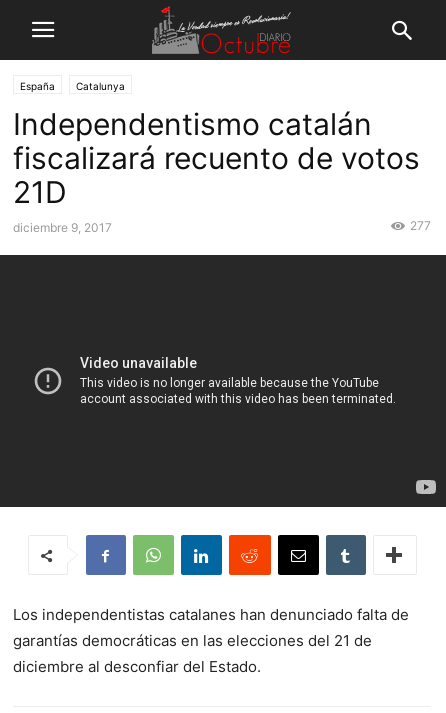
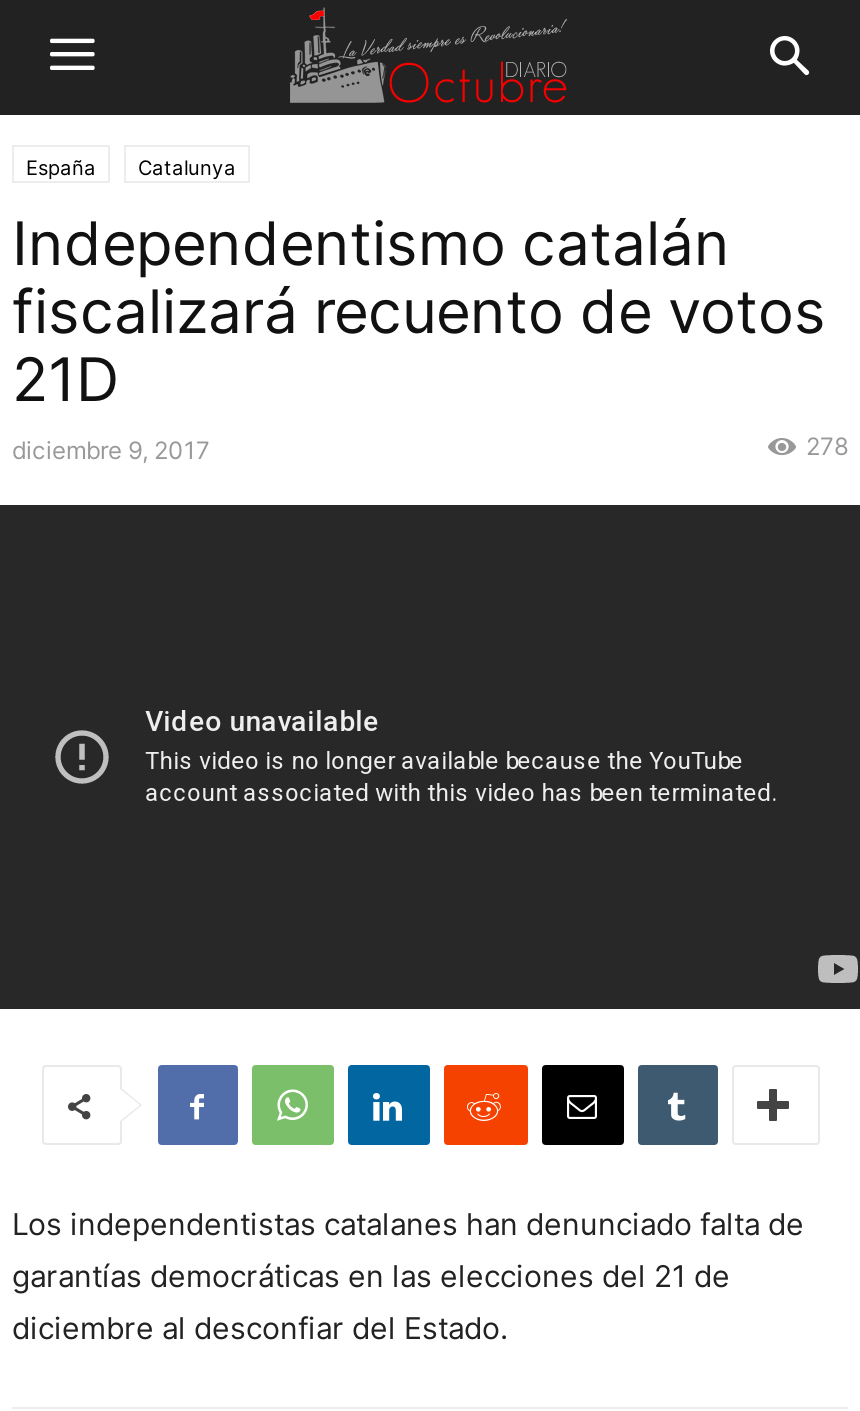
- 277
+ 278
